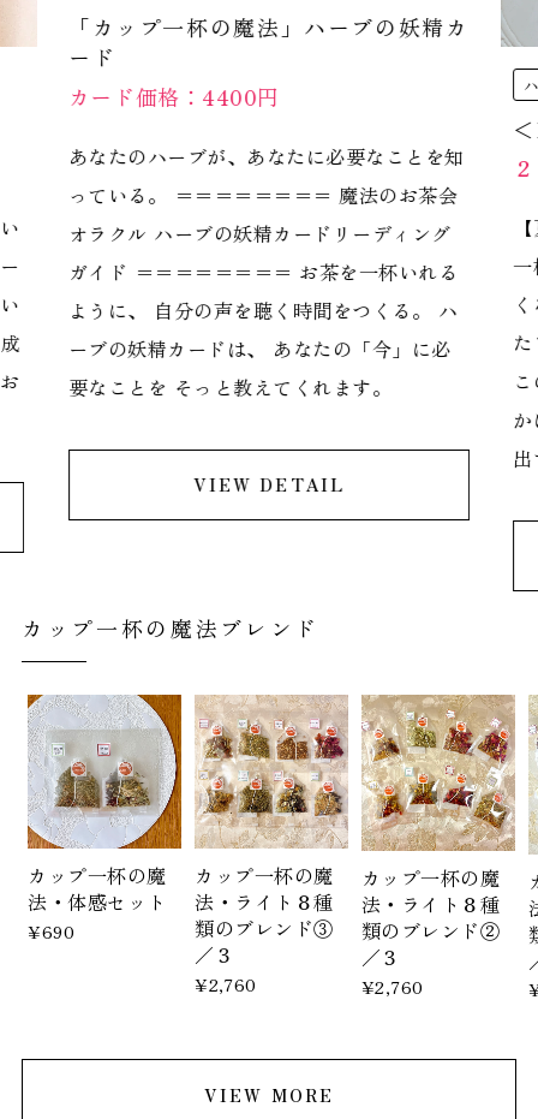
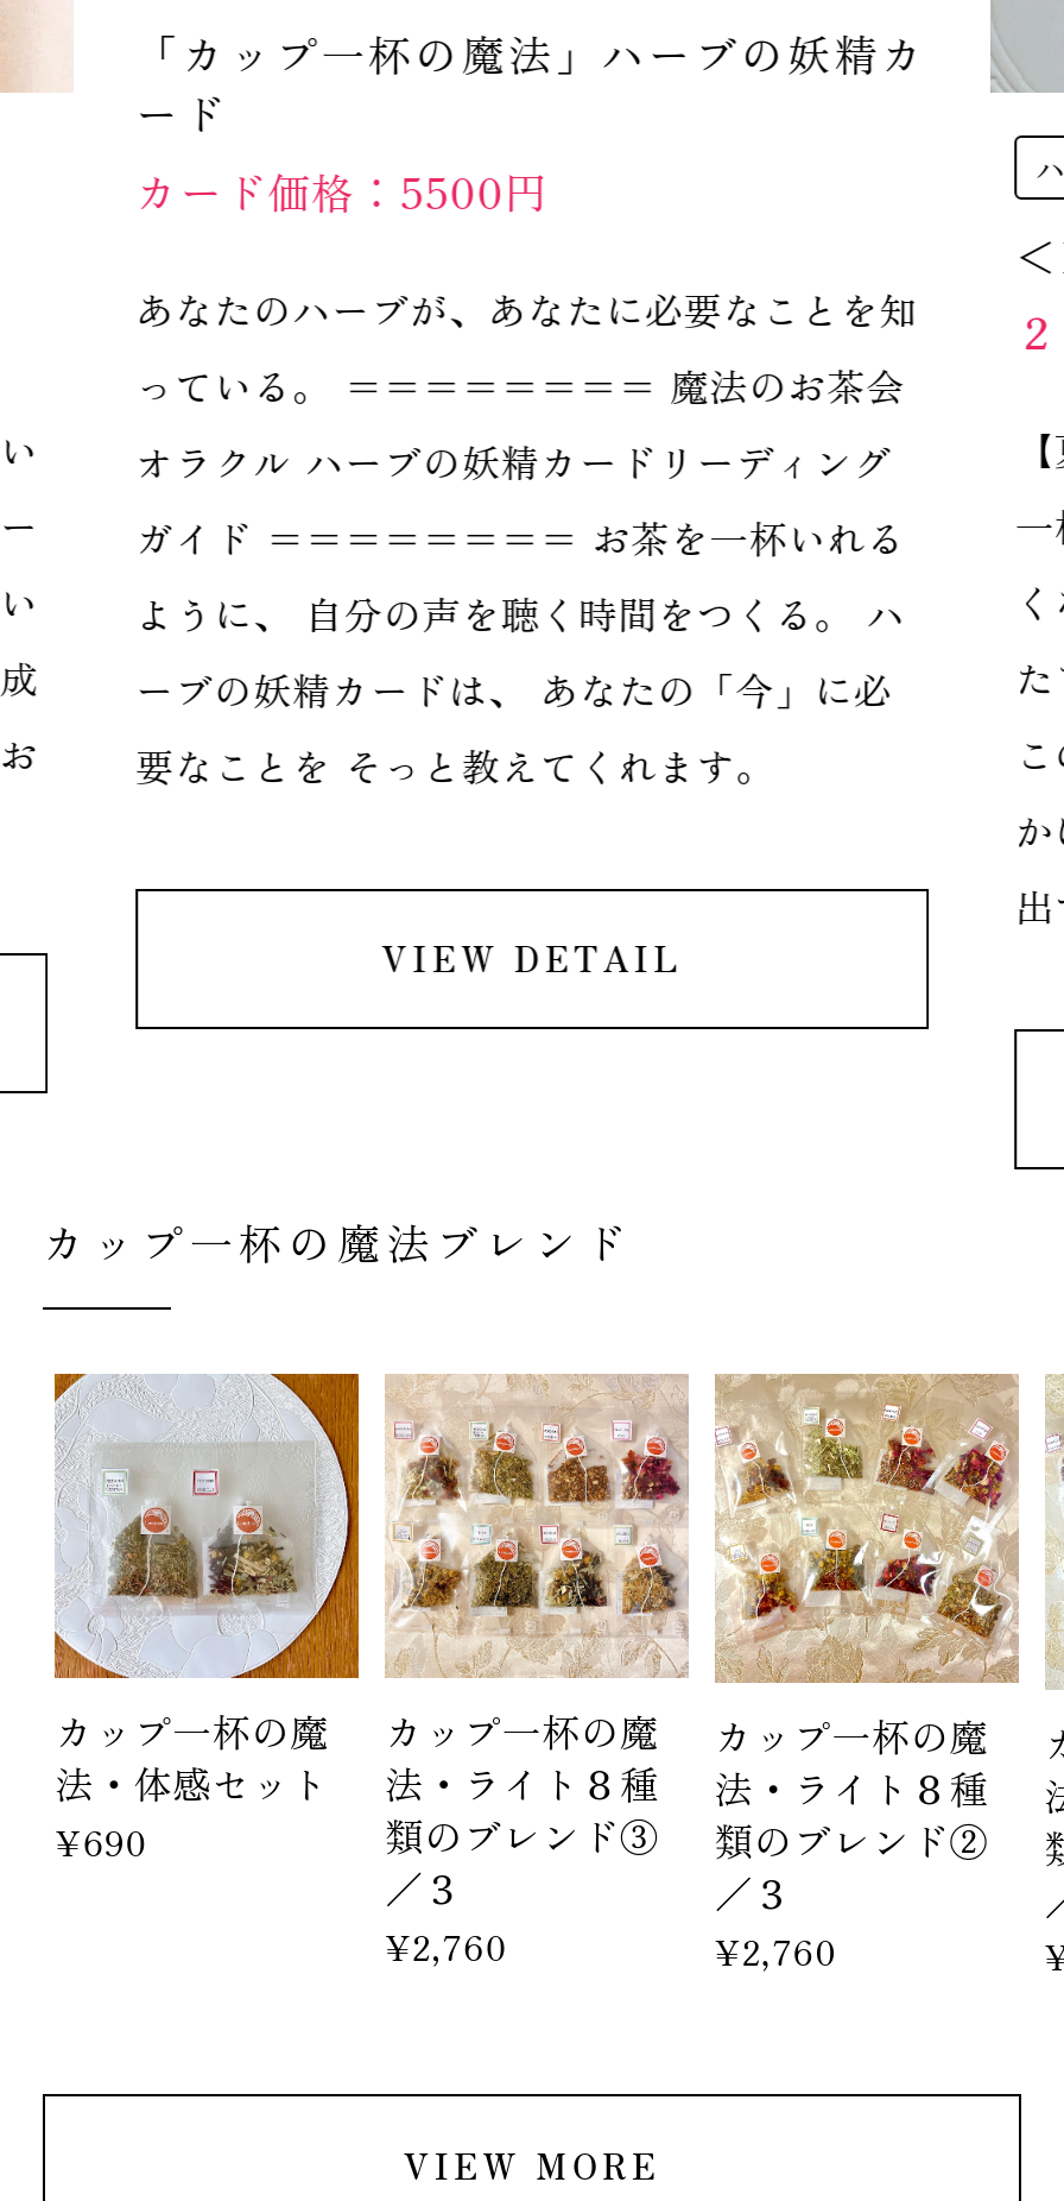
- カード価格：4400円
+ カード価格：5500円
